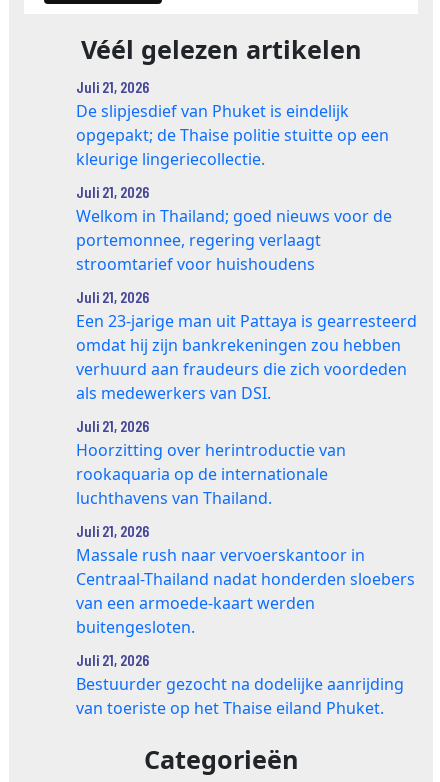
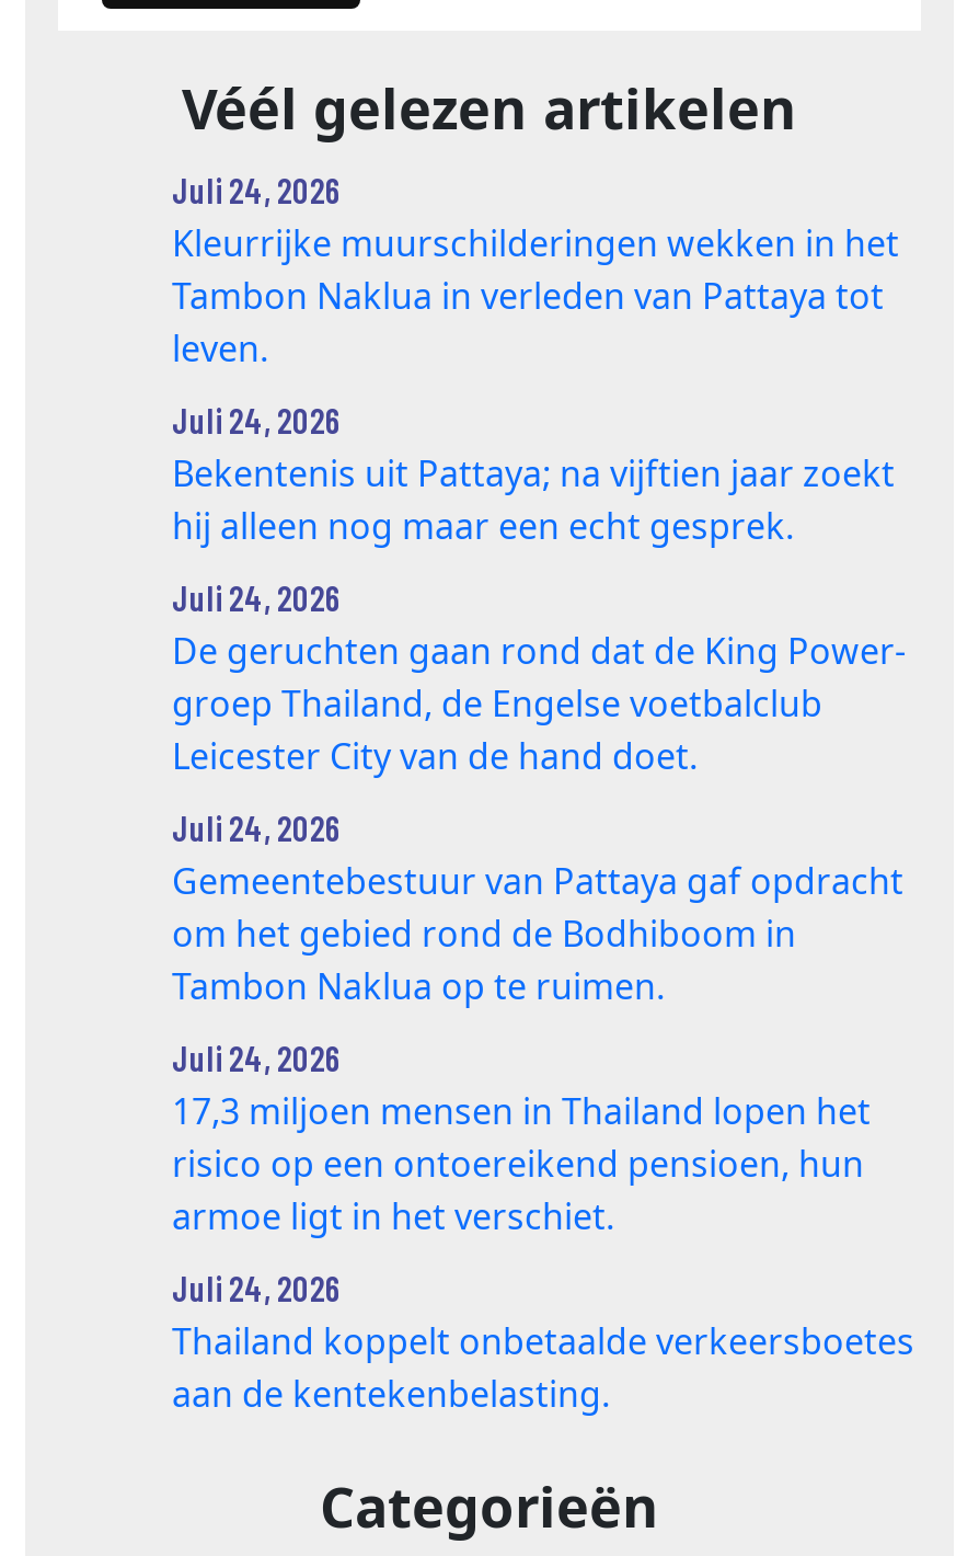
- Juli 21, 2026
- De slipjesdief van Phuket is eindelijk
- opgepakt; de Thaise politie stuitte op een
- kleurige lingeriecollectie.
+ Juli 24, 2026
+ Kleurrijke muurschilderingen wekken in het
+ Tambon Naklua in verleden van Pattaya tot
+ leven.

- Juli 21, 2026
- Welkom in Thailand; goed nieuws voor de
- portemonnee, regering verlaagt
- stroomtarief voor huishoudens
+ Juli 24, 2026
+ Bekentenis uit Pattaya; na vijftien jaar zoekt
+ hij alleen nog maar een echt gesprek.

- Juli 21, 2026
- Een 23-jarige man uit Pattaya is gearresteerd
- omdat hij zijn bankrekeningen zou hebben
- verhuurd aan fraudeurs die zich voordeden
- als medewerkers van DSI.
+ Juli 24, 2026
+ De geruchten gaan rond dat de King Power-
+ groep Thailand, de Engelse voetbalclub
+ Leicester City van de hand doet.

- Juli 21, 2026
- Hoorzitting over herintroductie van
- rookaquaria op de internationale
- luchthavens van Thailand.
+ Juli 24, 2026
+ Gemeentebestuur van Pattaya gaf opdracht
+ om het gebied rond de Bodhiboom in
+ Tambon Naklua op te ruimen.

- Juli 21, 2026
- Massale rush naar vervoerskantoor in
- Centraal-Thailand nadat honderden sloebers
- van een armoede-kaart werden
- buitengesloten.
+ Juli 24, 2026
+ 17,3 miljoen mensen in Thailand lopen het
+ risico op een ontoereikend pensioen, hun
+ armoe ligt in het verschiet.

- Juli 21, 2026
- Bestuurder gezocht na dodelijke aanrijding
- van toeriste op het Thaise eiland Phuket.
+ Juli 24, 2026
+ Thailand koppelt onbetaalde verkeersboetes
+ aan de kentekenbelasting.
